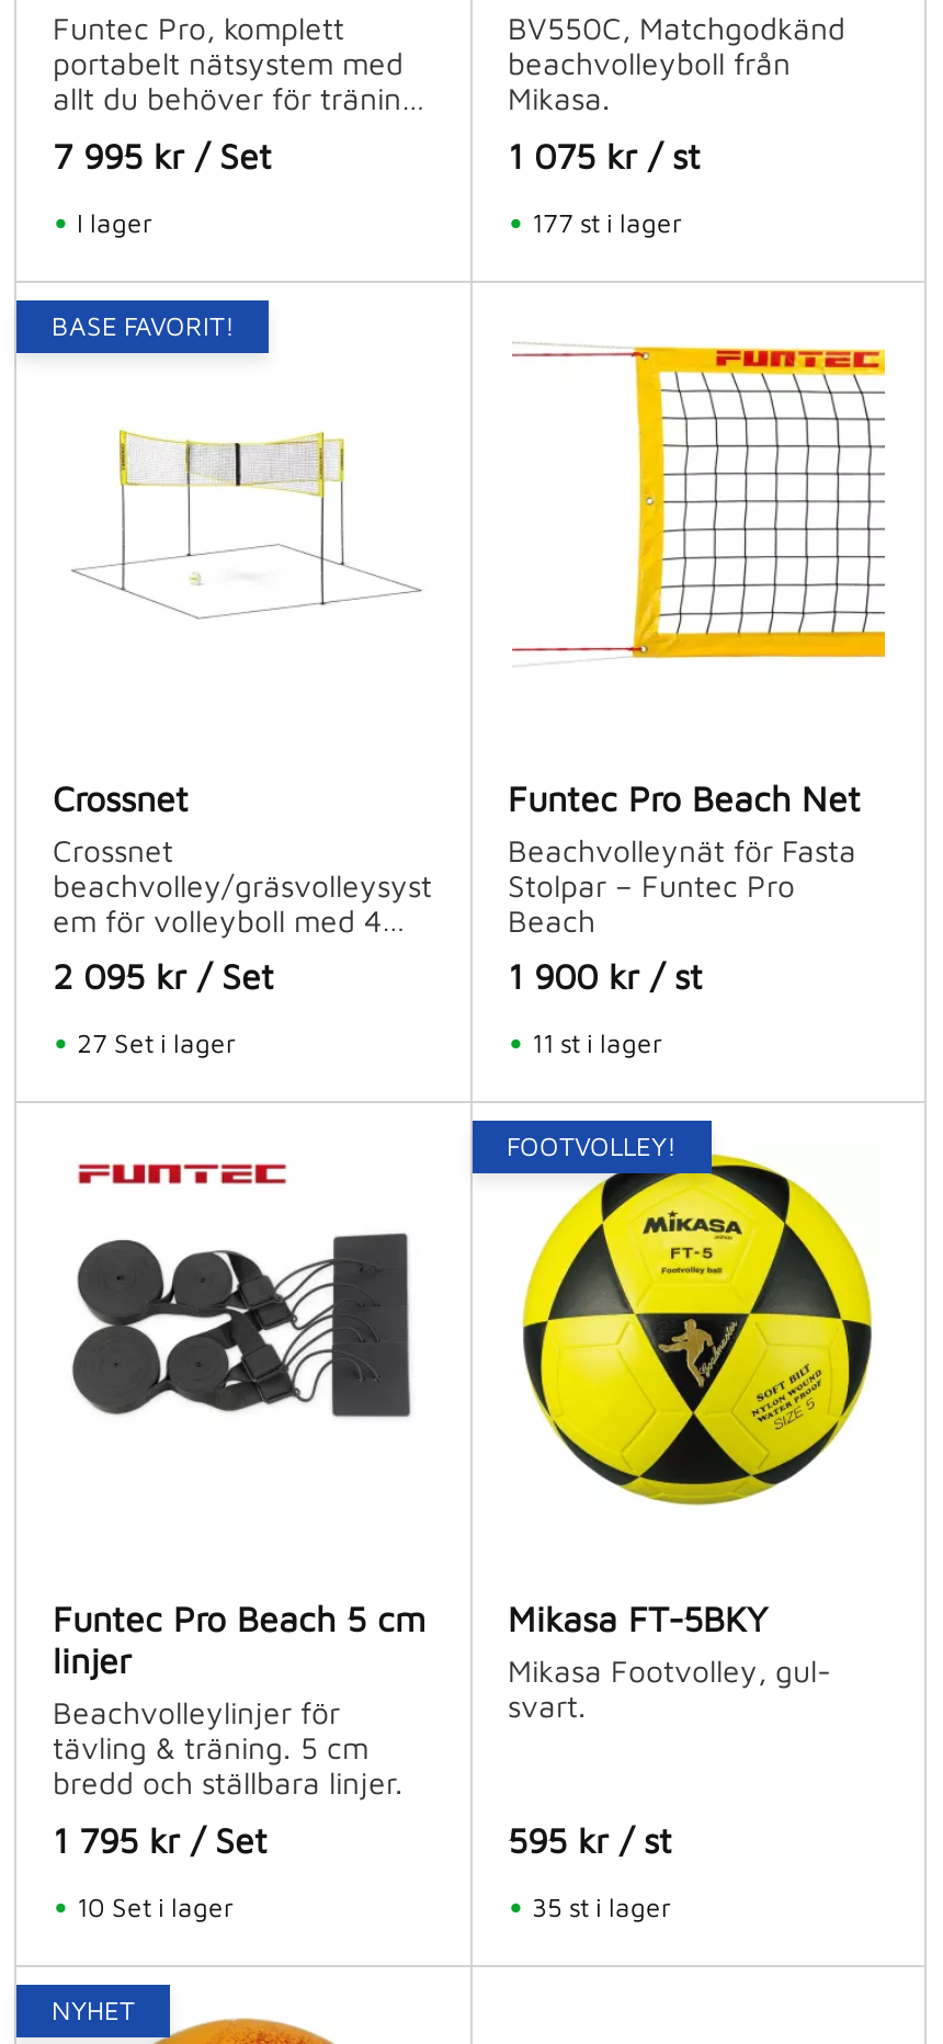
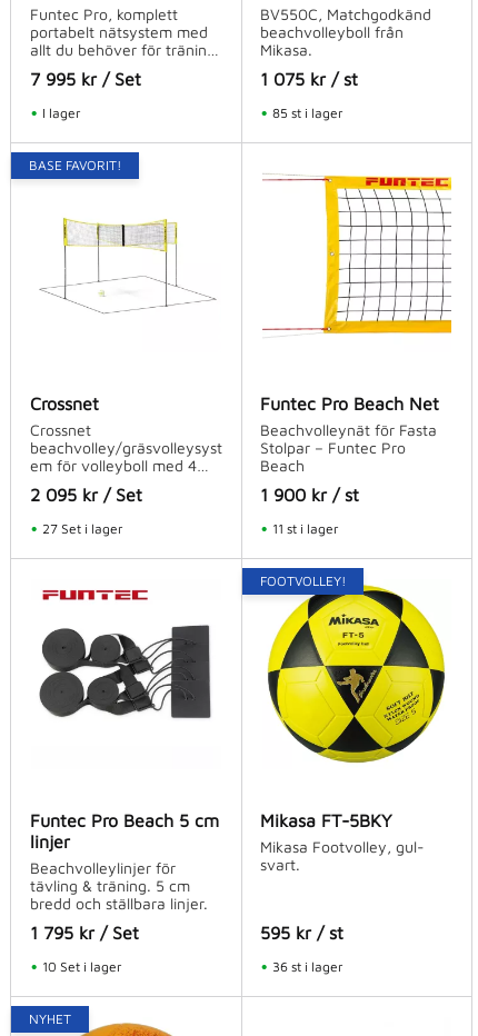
- 177 st i lager
+ 85 st i lager

- 35 st i lager
+ 36 st i lager
